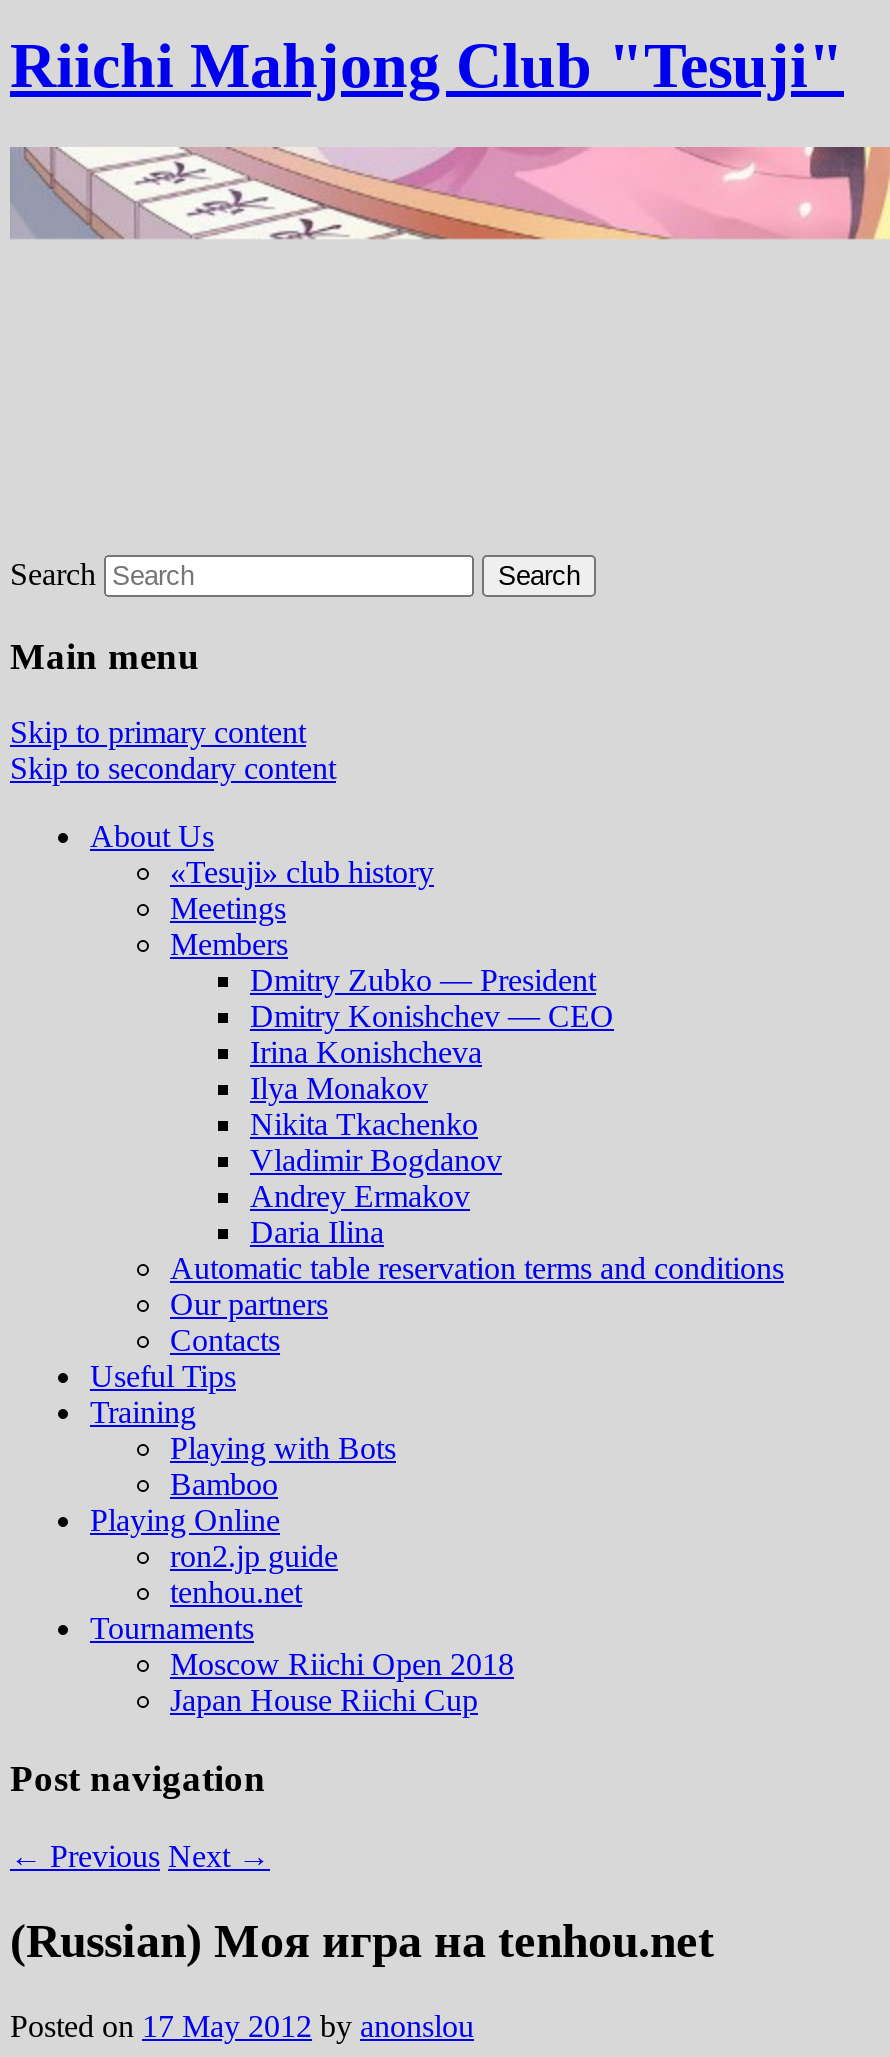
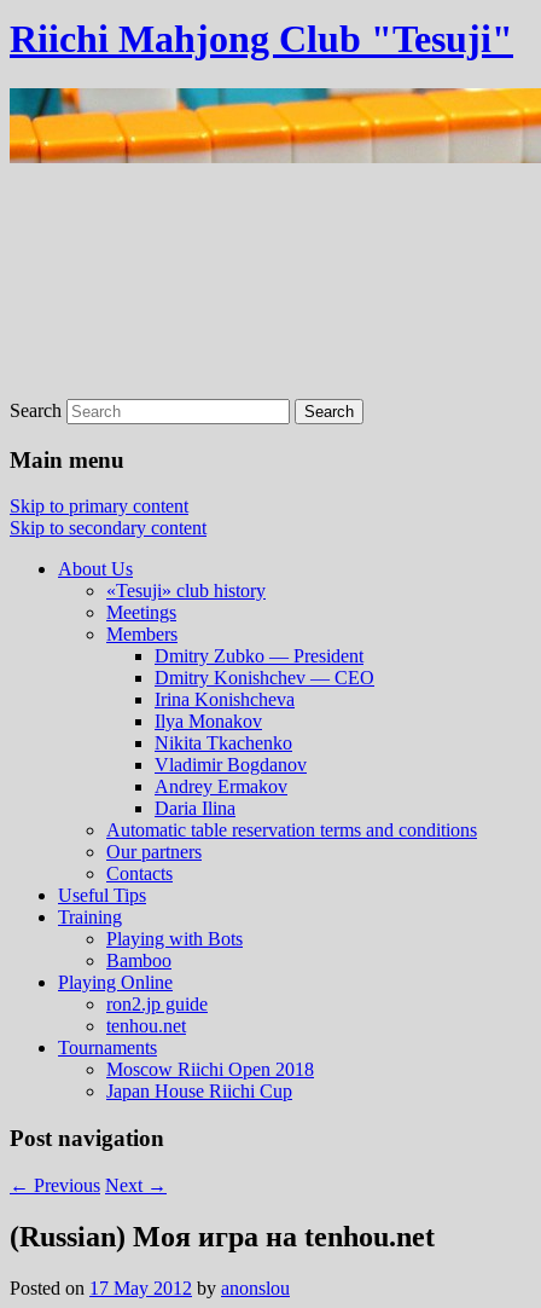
- [image]
+ [image]
